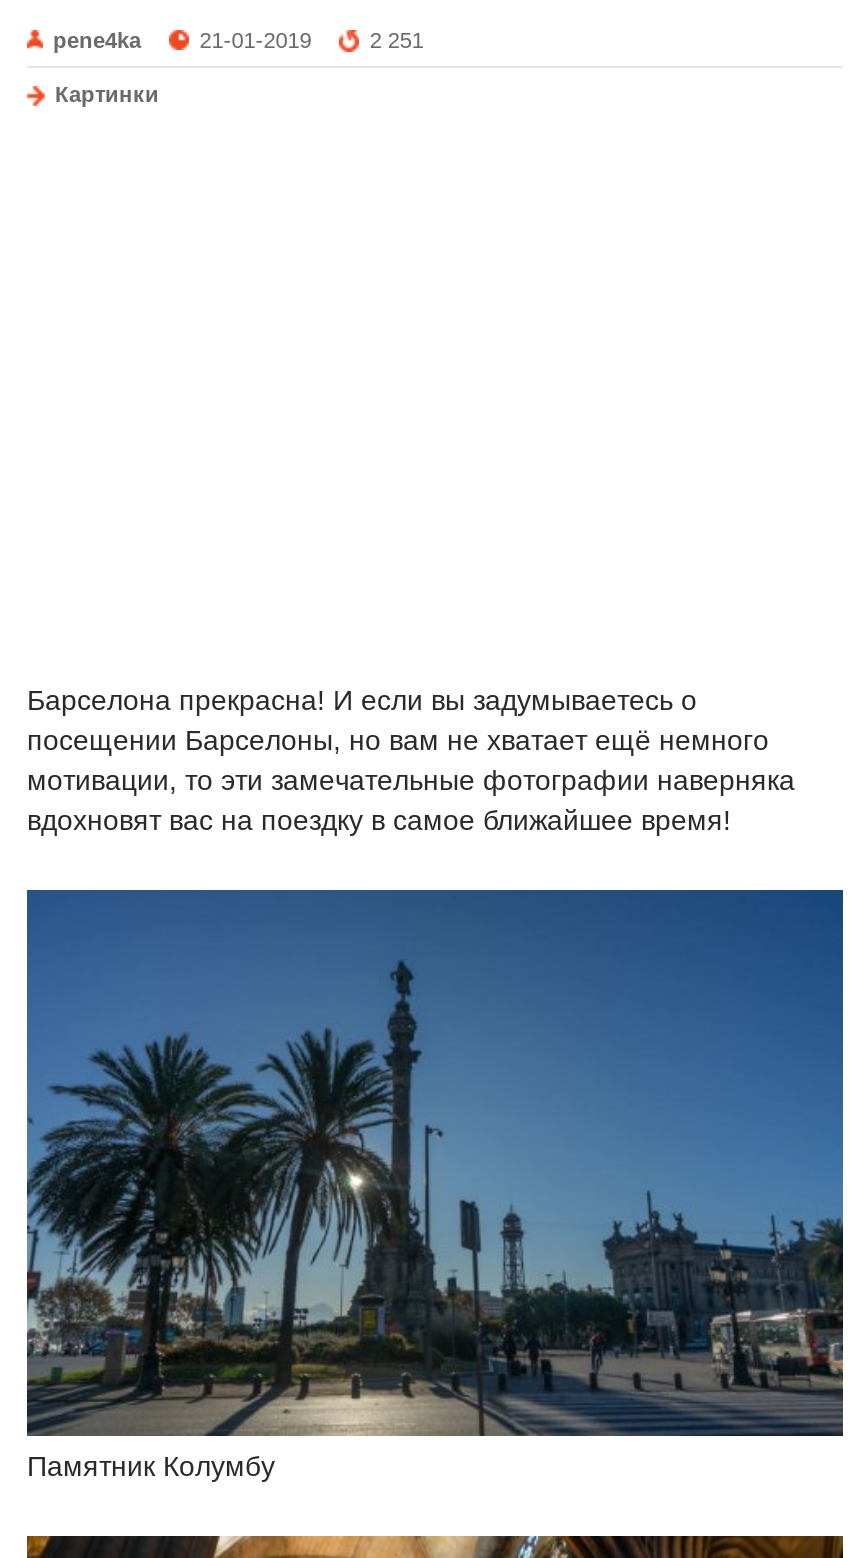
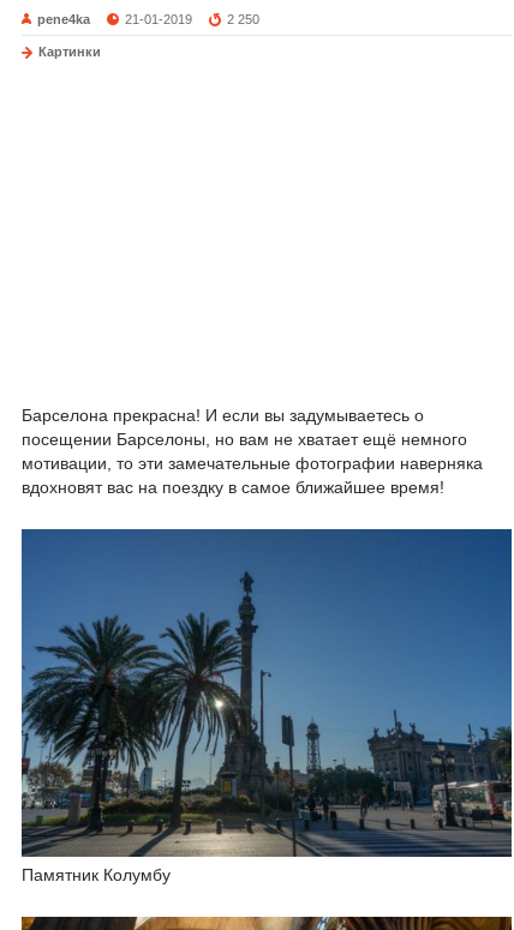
- 2 251
+ 2 250
